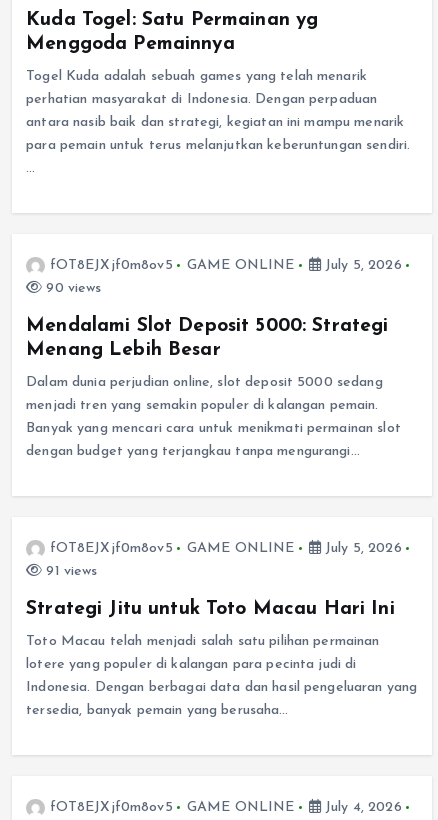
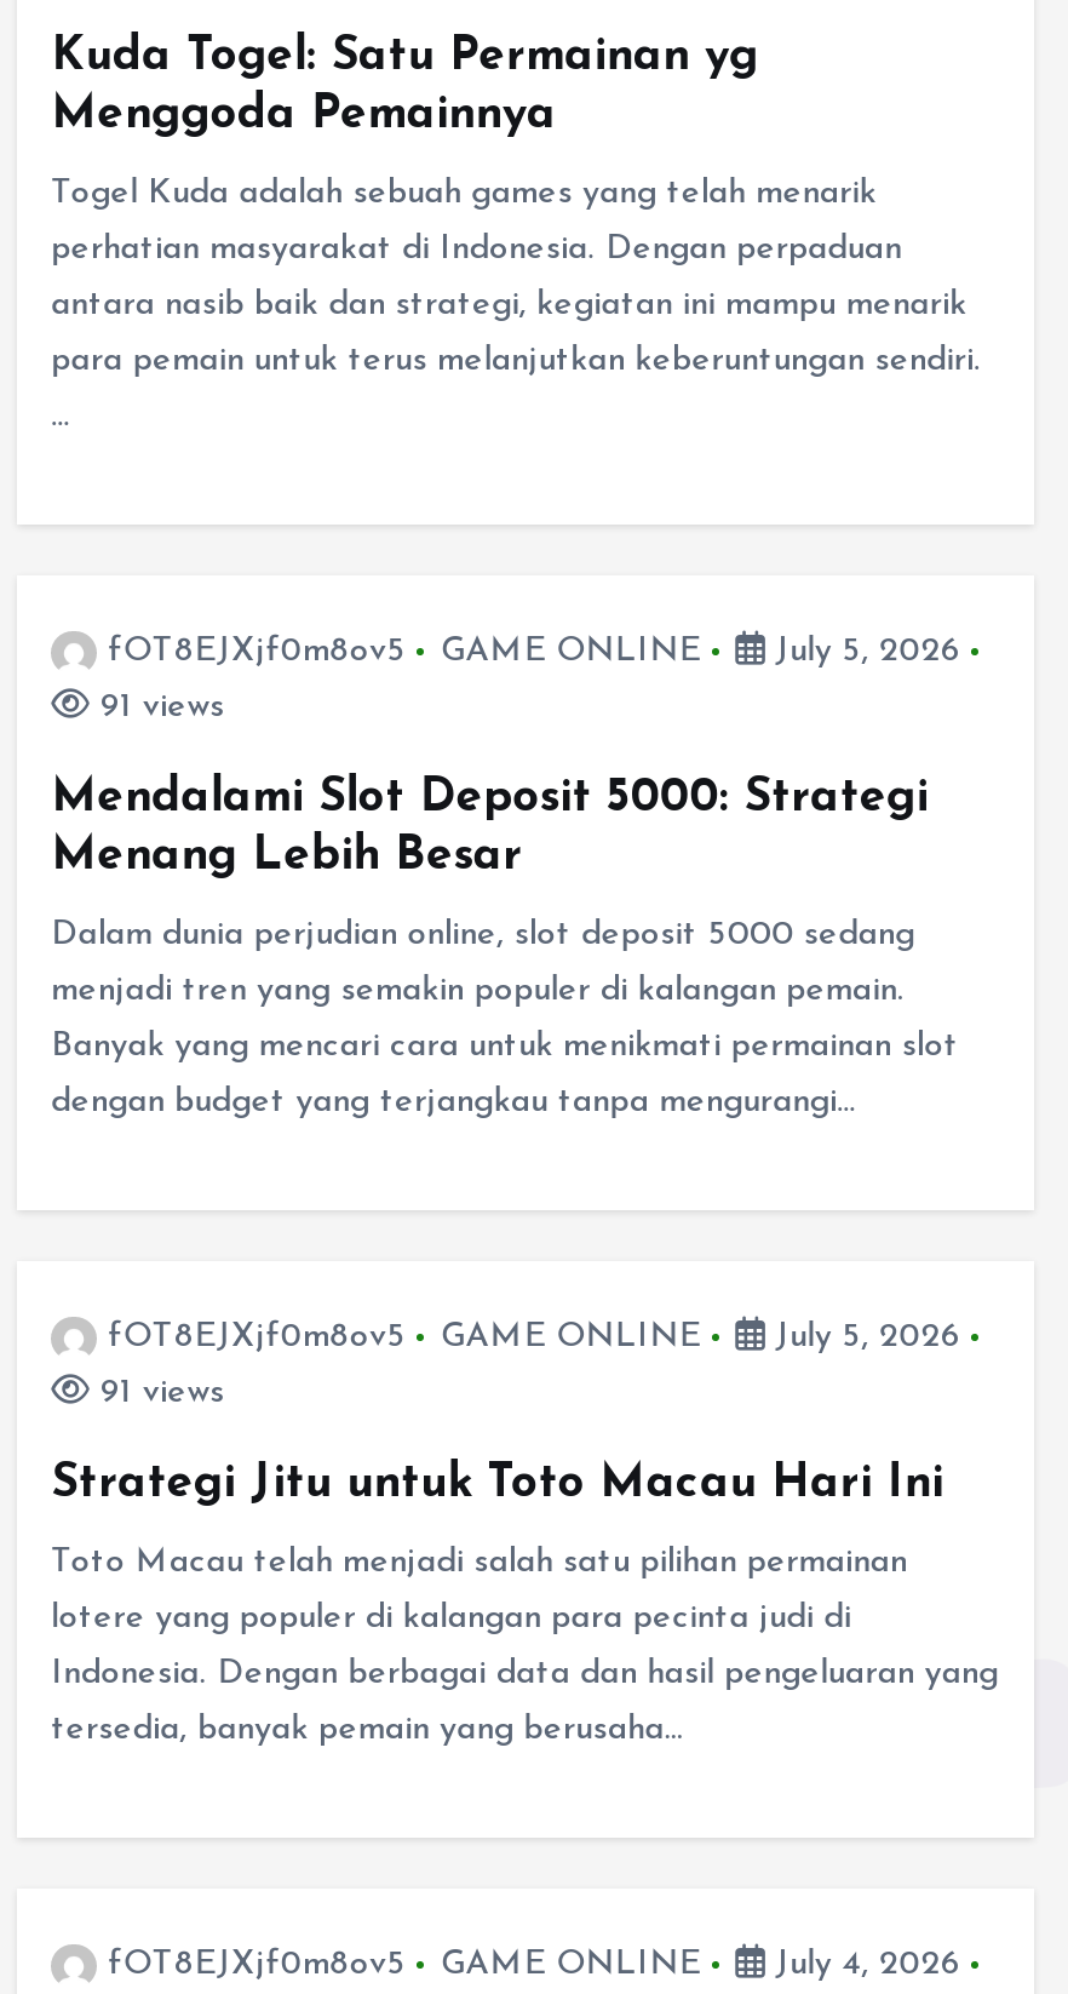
- 90 views
+ 91 views
